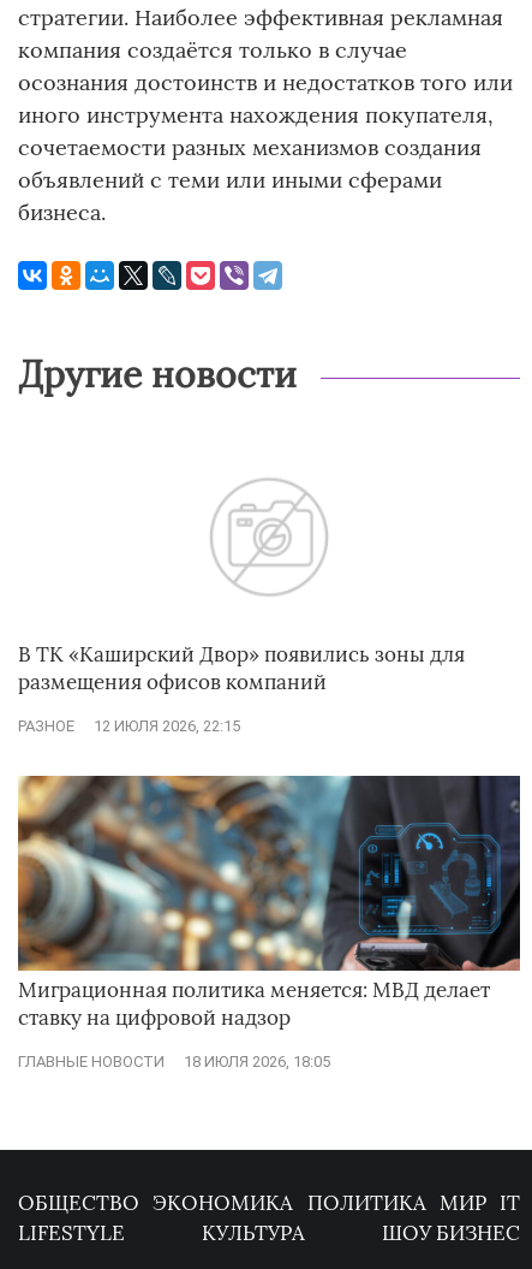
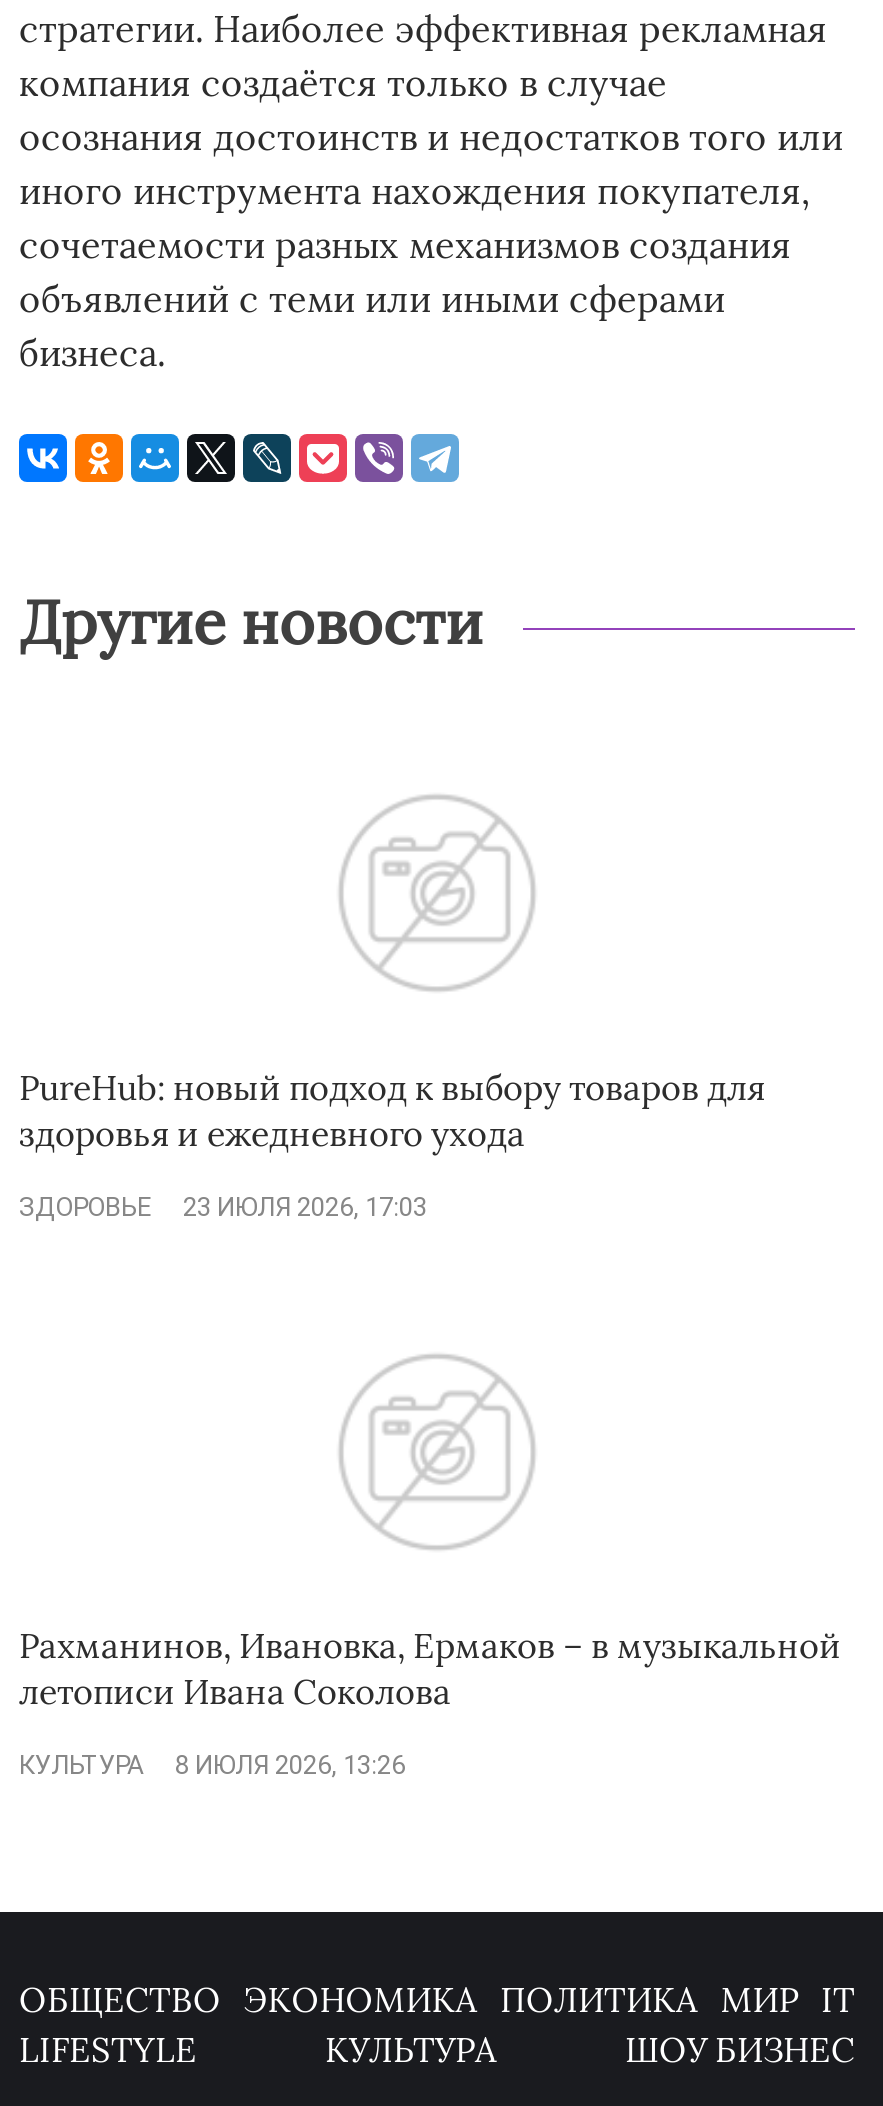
- В ТК «Каширский Двор» появились зоны для
- размещения офисов компаний
+ PureHub: новый подход к выбору товаров для
+ здоровья и ежедневного ухода

- РАЗНОЕ
- 12 ИЮЛЯ 2026, 22:15
+ ЗДОРОВЬЕ
+ 23 ИЮЛЯ 2026, 17:03

- [image]

- Миграционная политика меняется: МВД делает
- ставку на цифровой надзор
+ Рахманинов, Ивановка, Ермаков – в музыкальной
+ летописи Ивана Соколова

- ГЛАВНЫЕ НОВОСТИ
- 18 ИЮЛЯ 2026, 18:05
+ КУЛЬТУРА
+ 8 ИЮЛЯ 2026, 13:26
